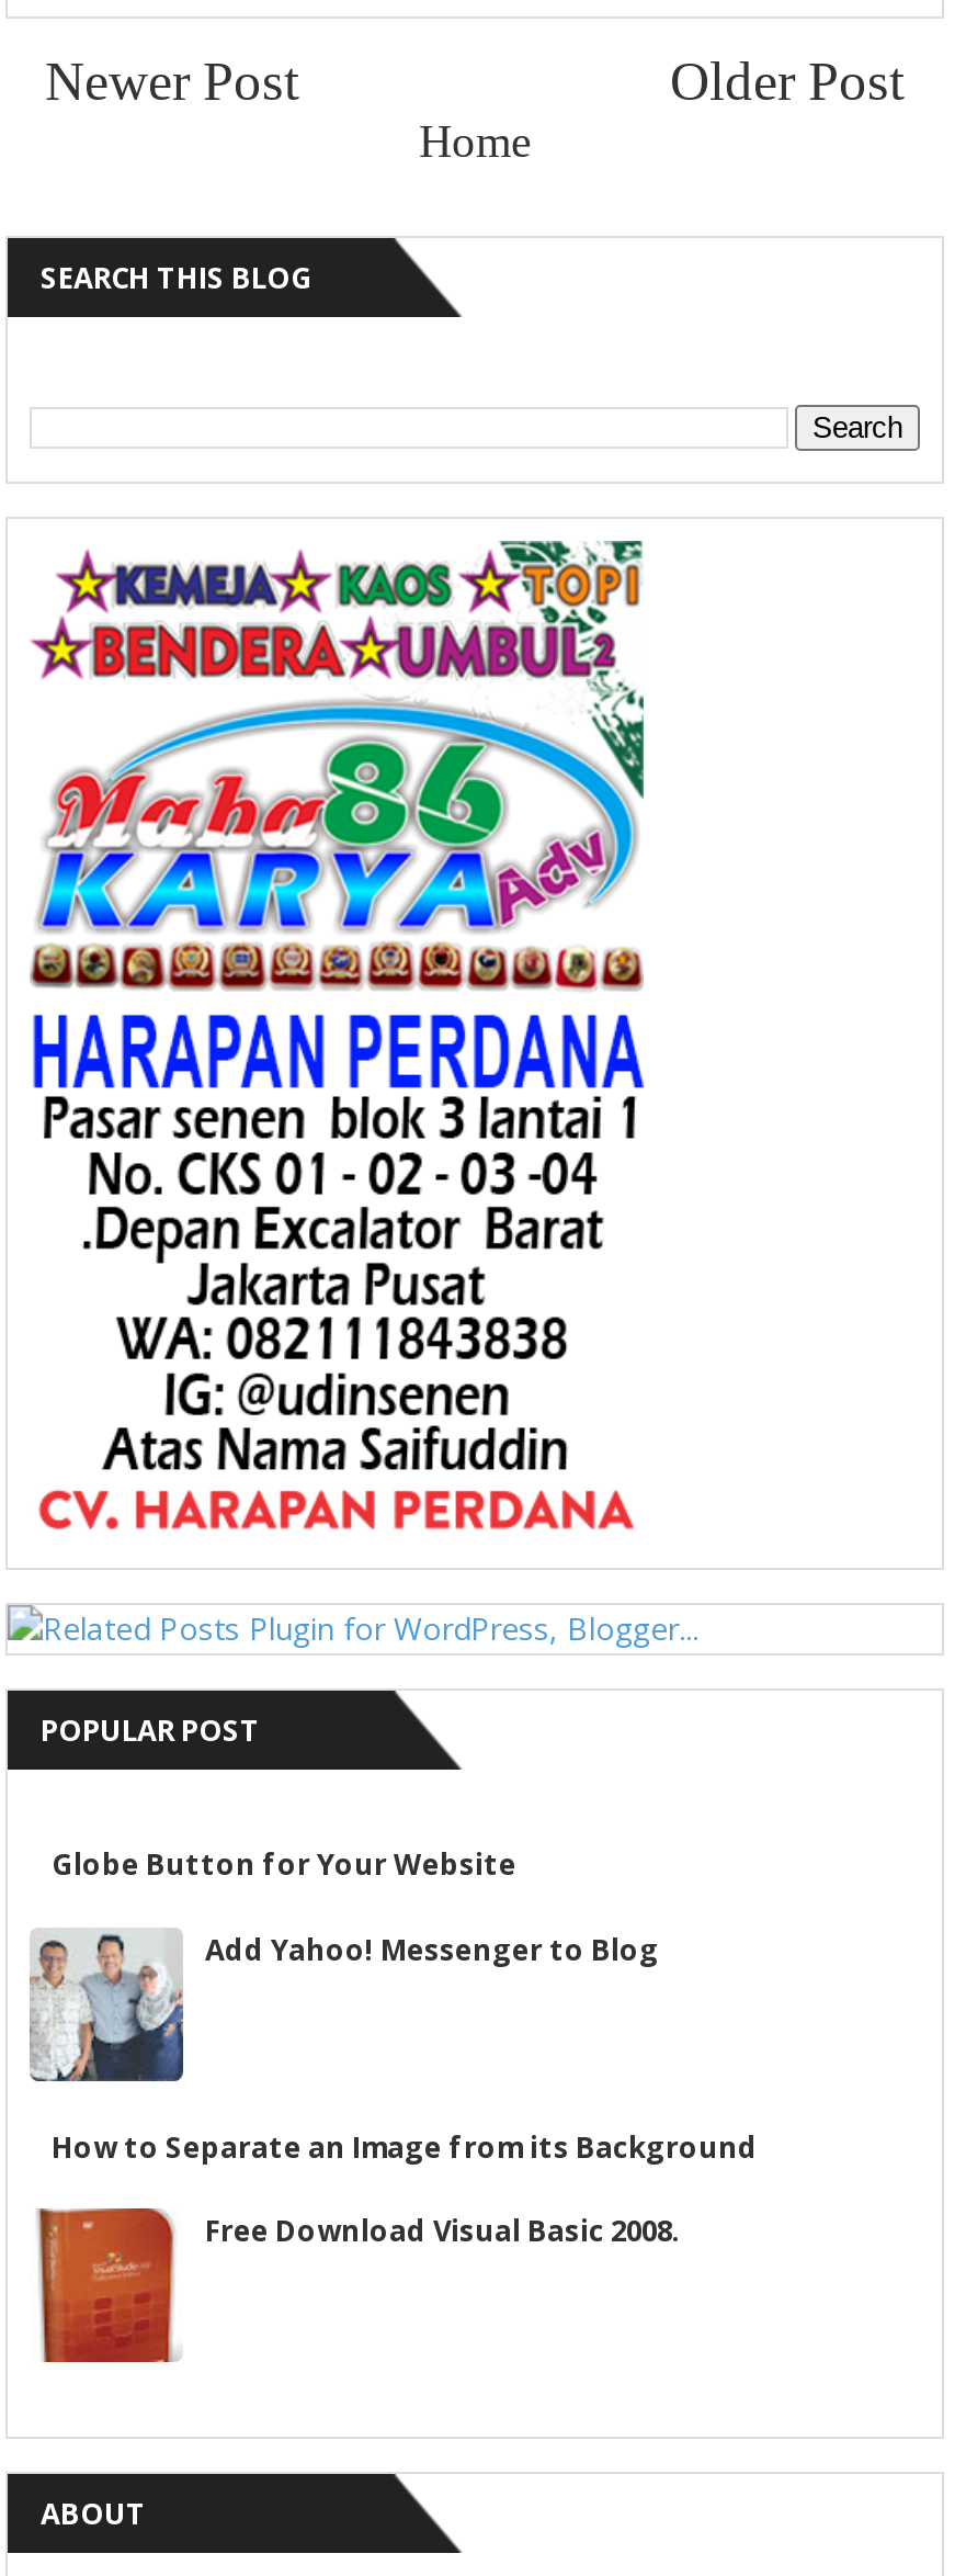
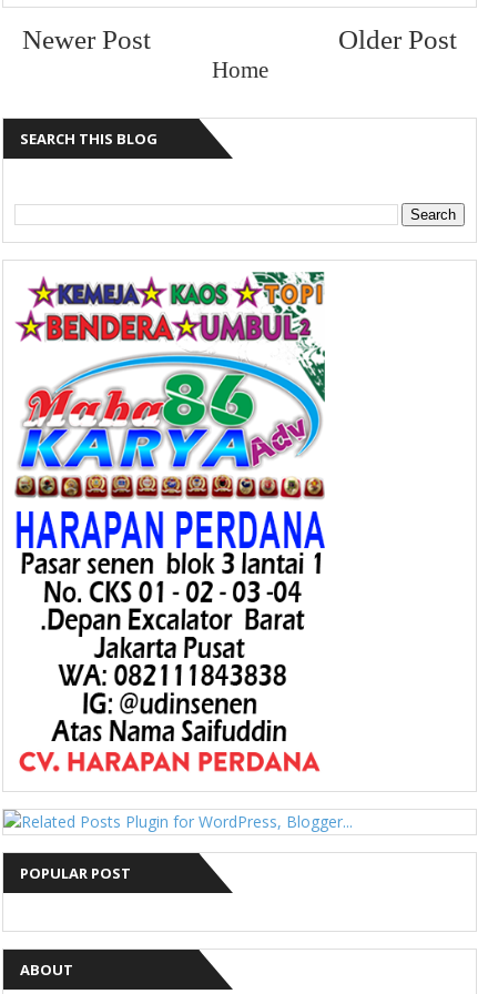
- [image]
- Globe Button for Your Website
- Add Yahoo! Messenger to Blog

- [image]
- How to Separate an Image from its Background
- Free Download Visual Basic 2008.
